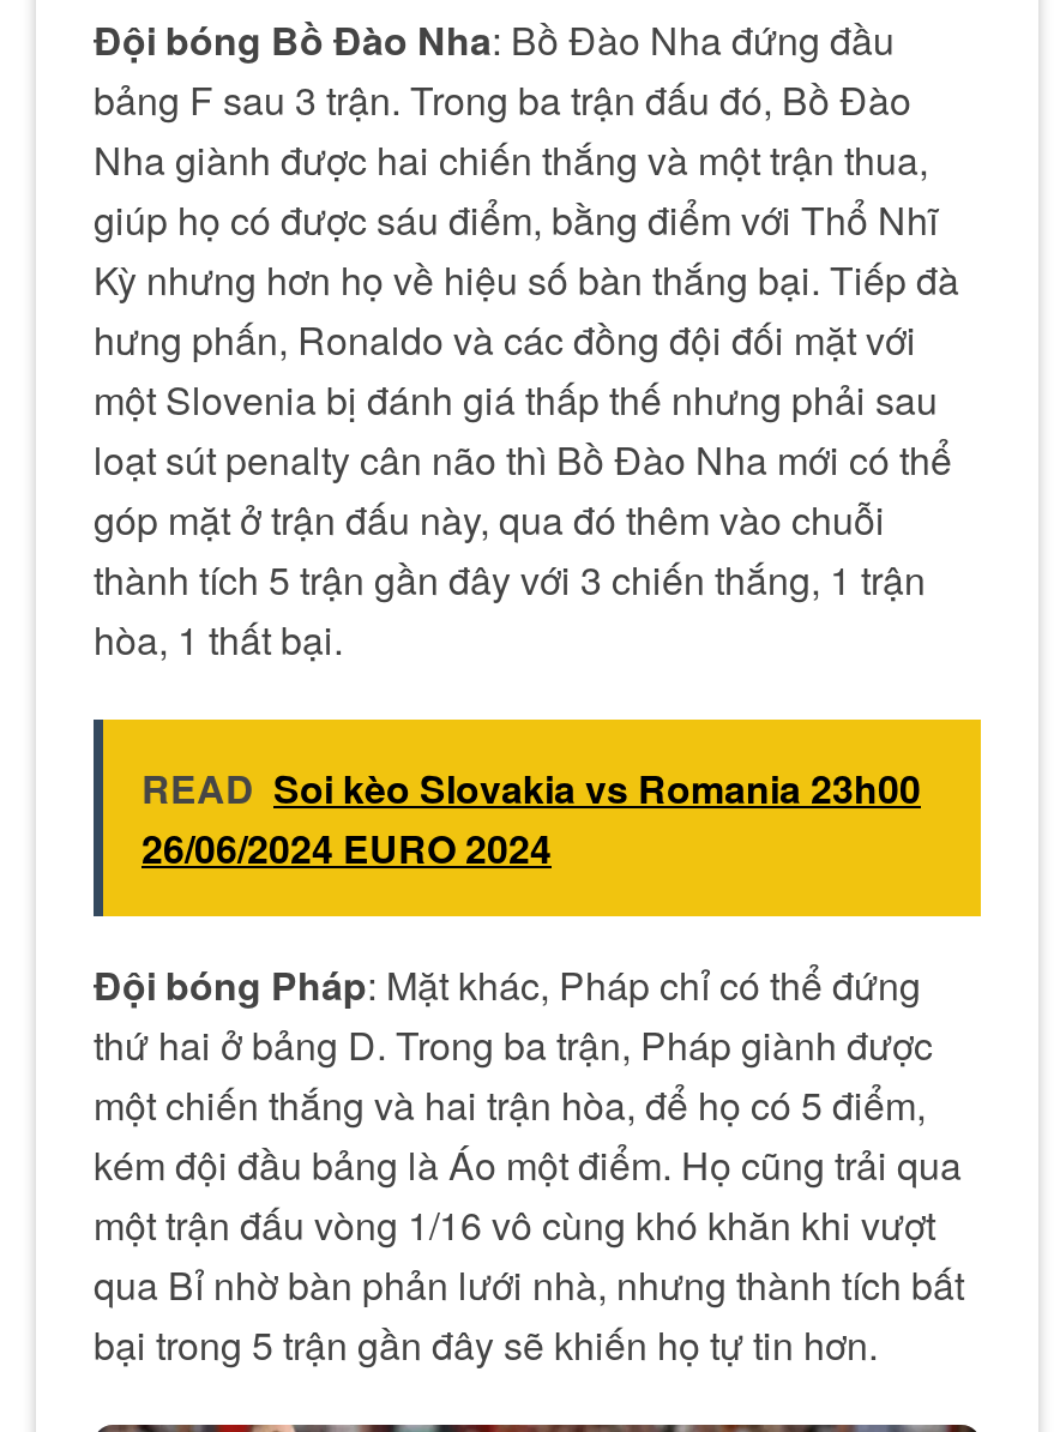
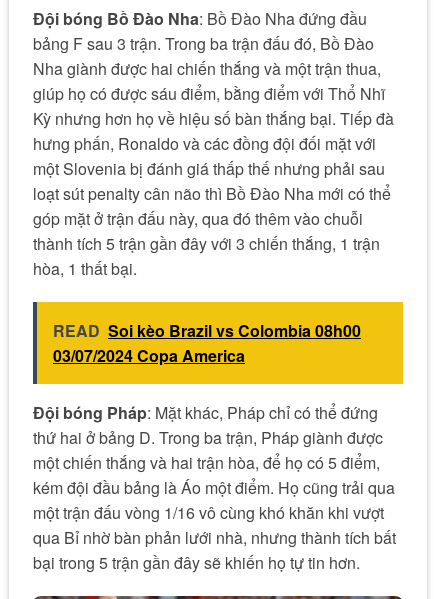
- READ Soi kèo Slovakia vs Romania 23h00
- 26/06/2024 EURO 2024
+ READ Soi kèo Brazil vs Colombia 08h00
+ 03/07/2024 Copa America
